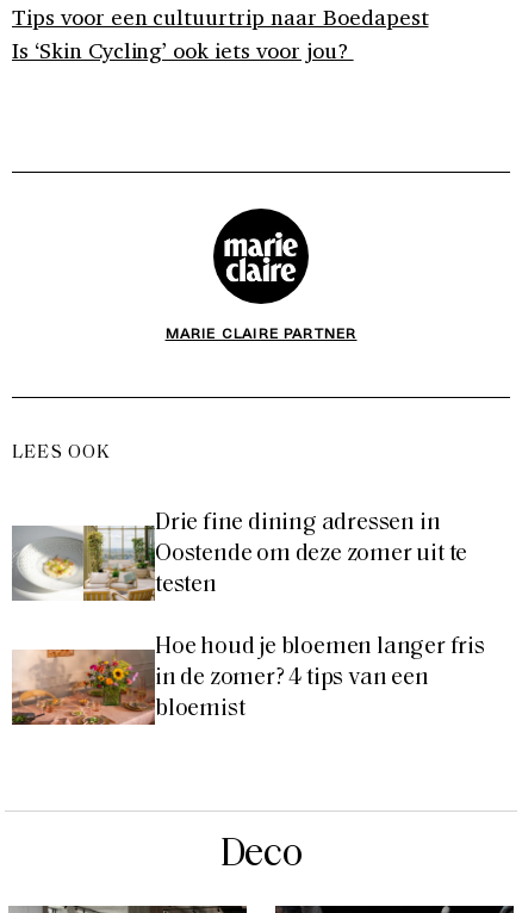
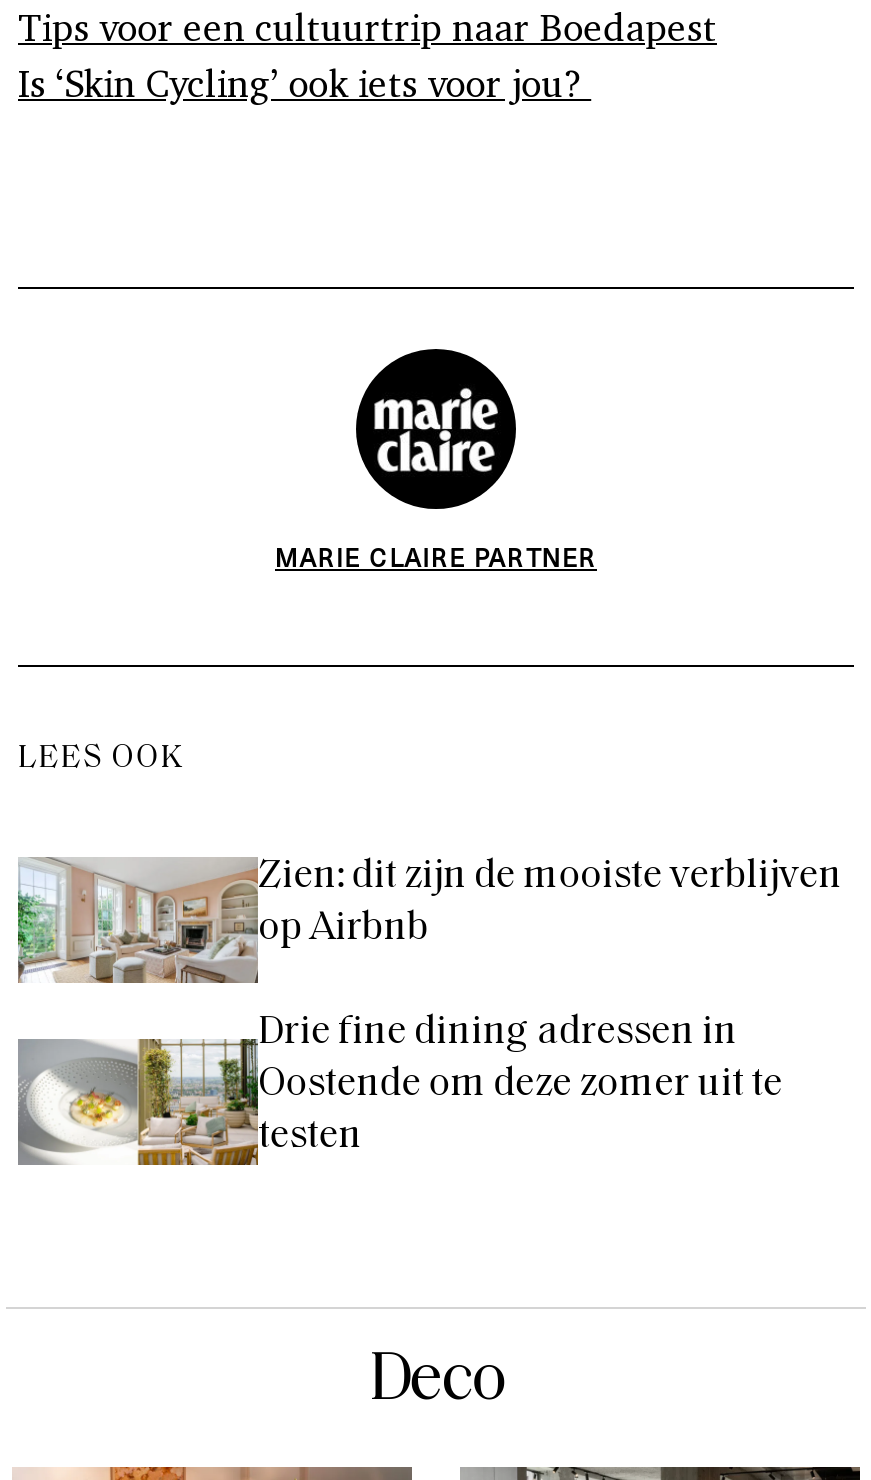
+ [image]
+ Zien: dit zijn de mooiste verblijven
+ op Airbnb

moved down: [image] | Drie fine dining adressen in | Oostende om deze zomer uit te | testen

- [image]
- Hoe houd je bloemen langer fris
- in de zomer? 4 tips van een
- bloemist
